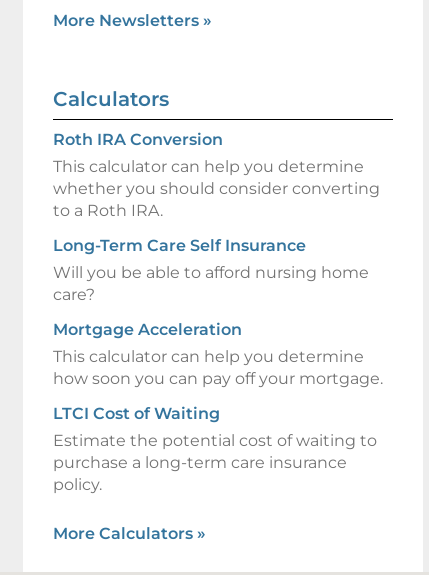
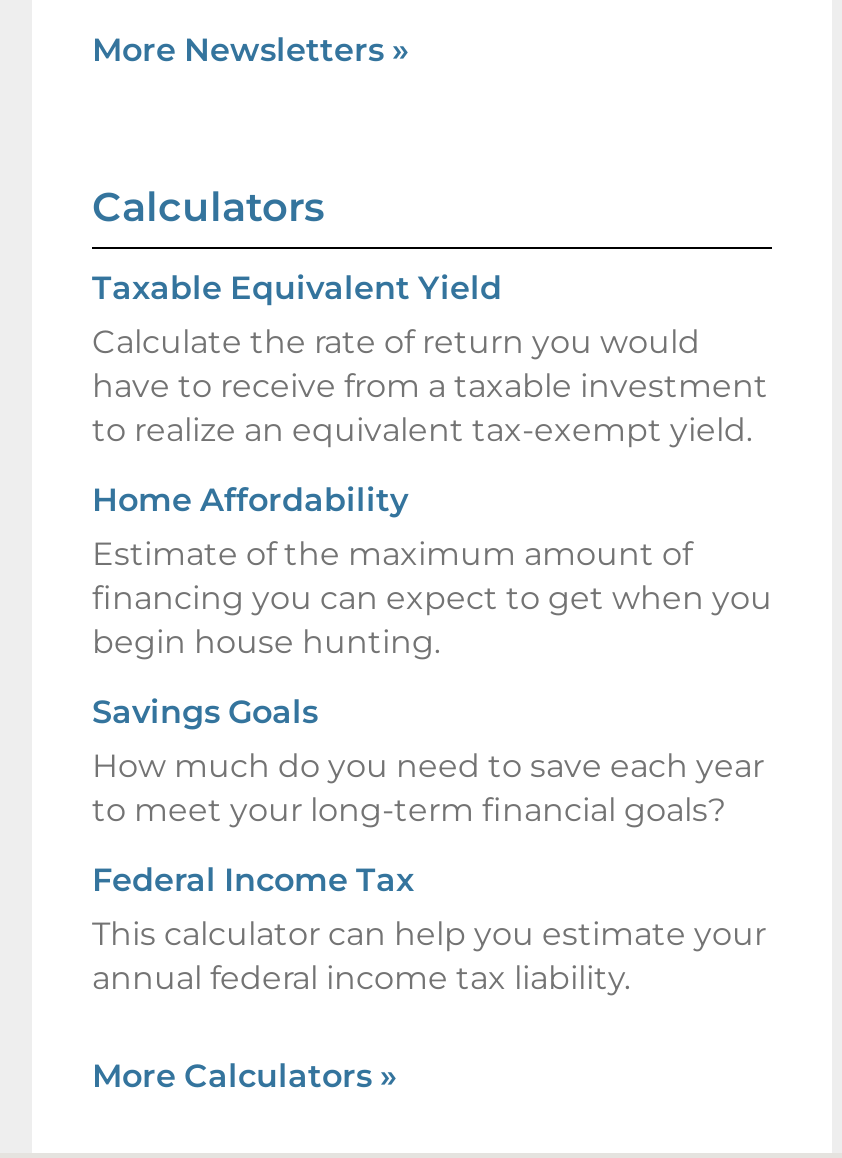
- Roth IRA Conversion
- This calculator can help you determine
- whether you should consider converting
- to a Roth IRA.
+ Taxable Equivalent Yield
+ Calculate the rate of return you would
+ have to receive from a taxable investment
+ to realize an equivalent tax-exempt yield.

- Long-Term Care Self Insurance
- Will you be able to afford nursing home
- care?
+ Home Affordability
+ Estimate of the maximum amount of
+ financing you can expect to get when you
+ begin house hunting.

- Mortgage Acceleration
- This calculator can help you determine
- how soon you can pay off your mortgage.
+ Savings Goals
+ How much do you need to save each year
+ to meet your long-term financial goals?

- LTCI Cost of Waiting
- Estimate the potential cost of waiting to
- purchase a long-term care insurance
- policy.
+ Federal Income Tax
+ This calculator can help you estimate your
+ annual federal income tax liability.
